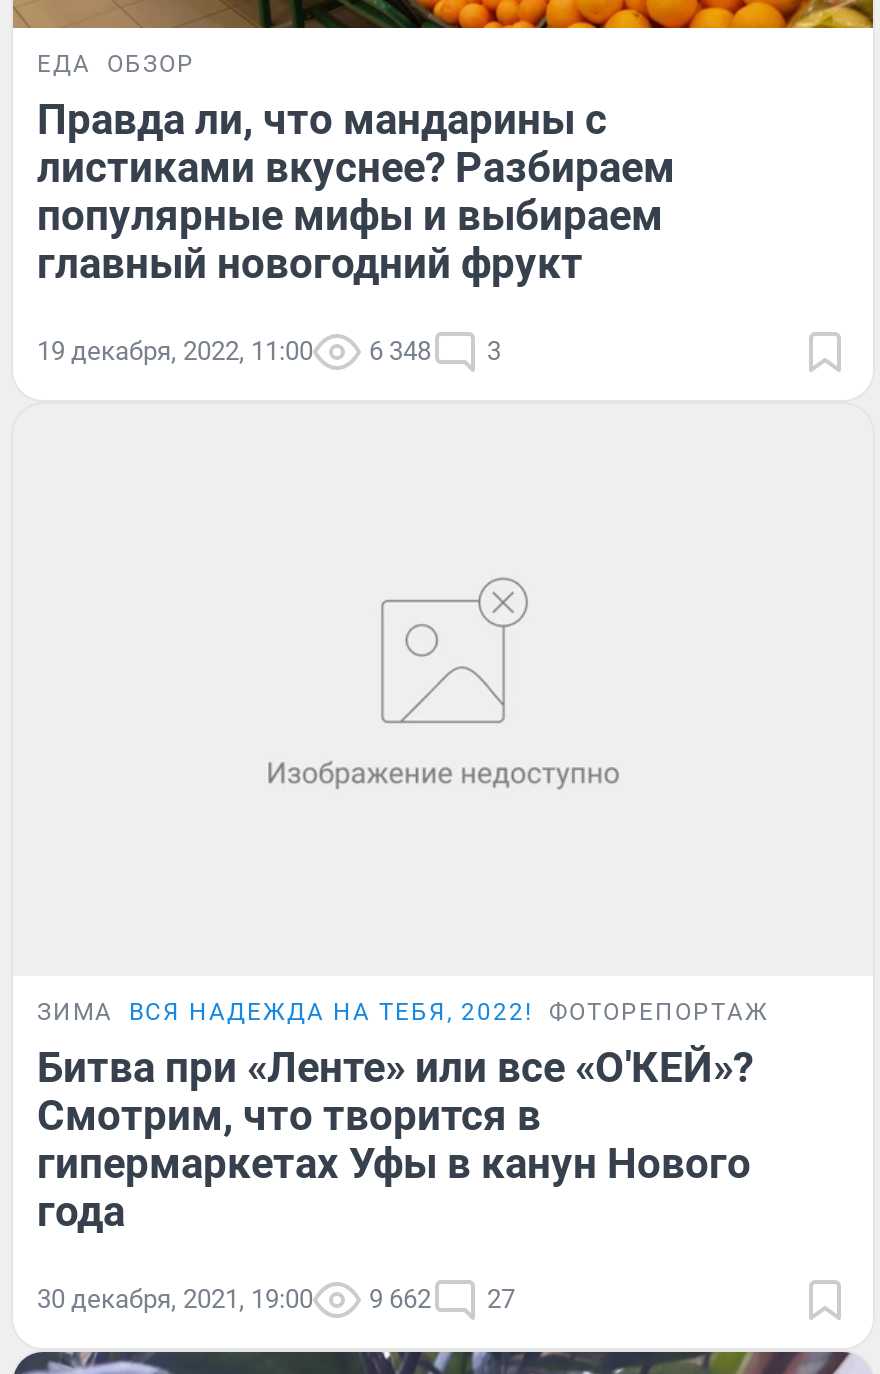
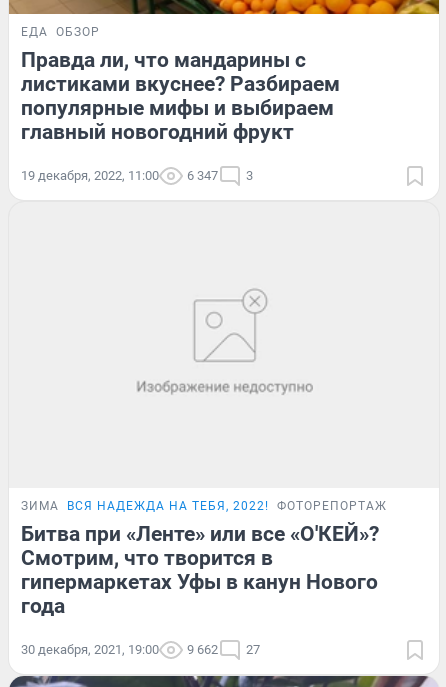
- 19 декабря, 2022, 11:00 6 348 3
+ 19 декабря, 2022, 11:00 6 347 3
